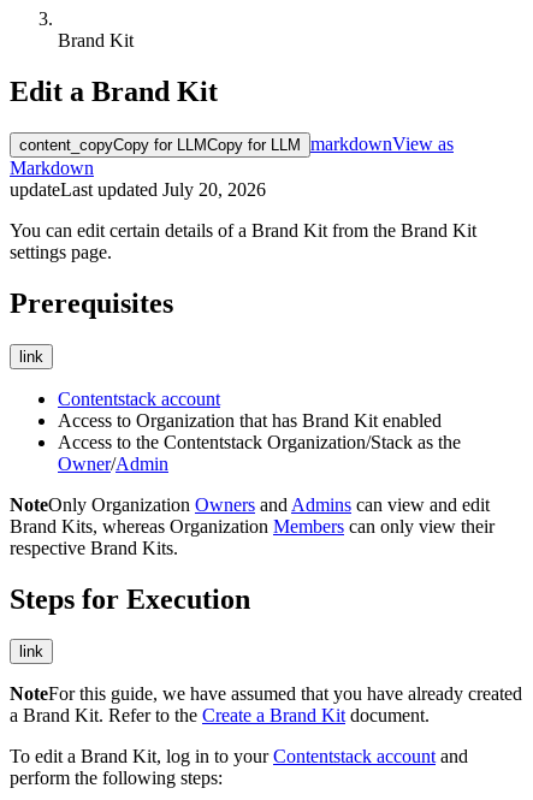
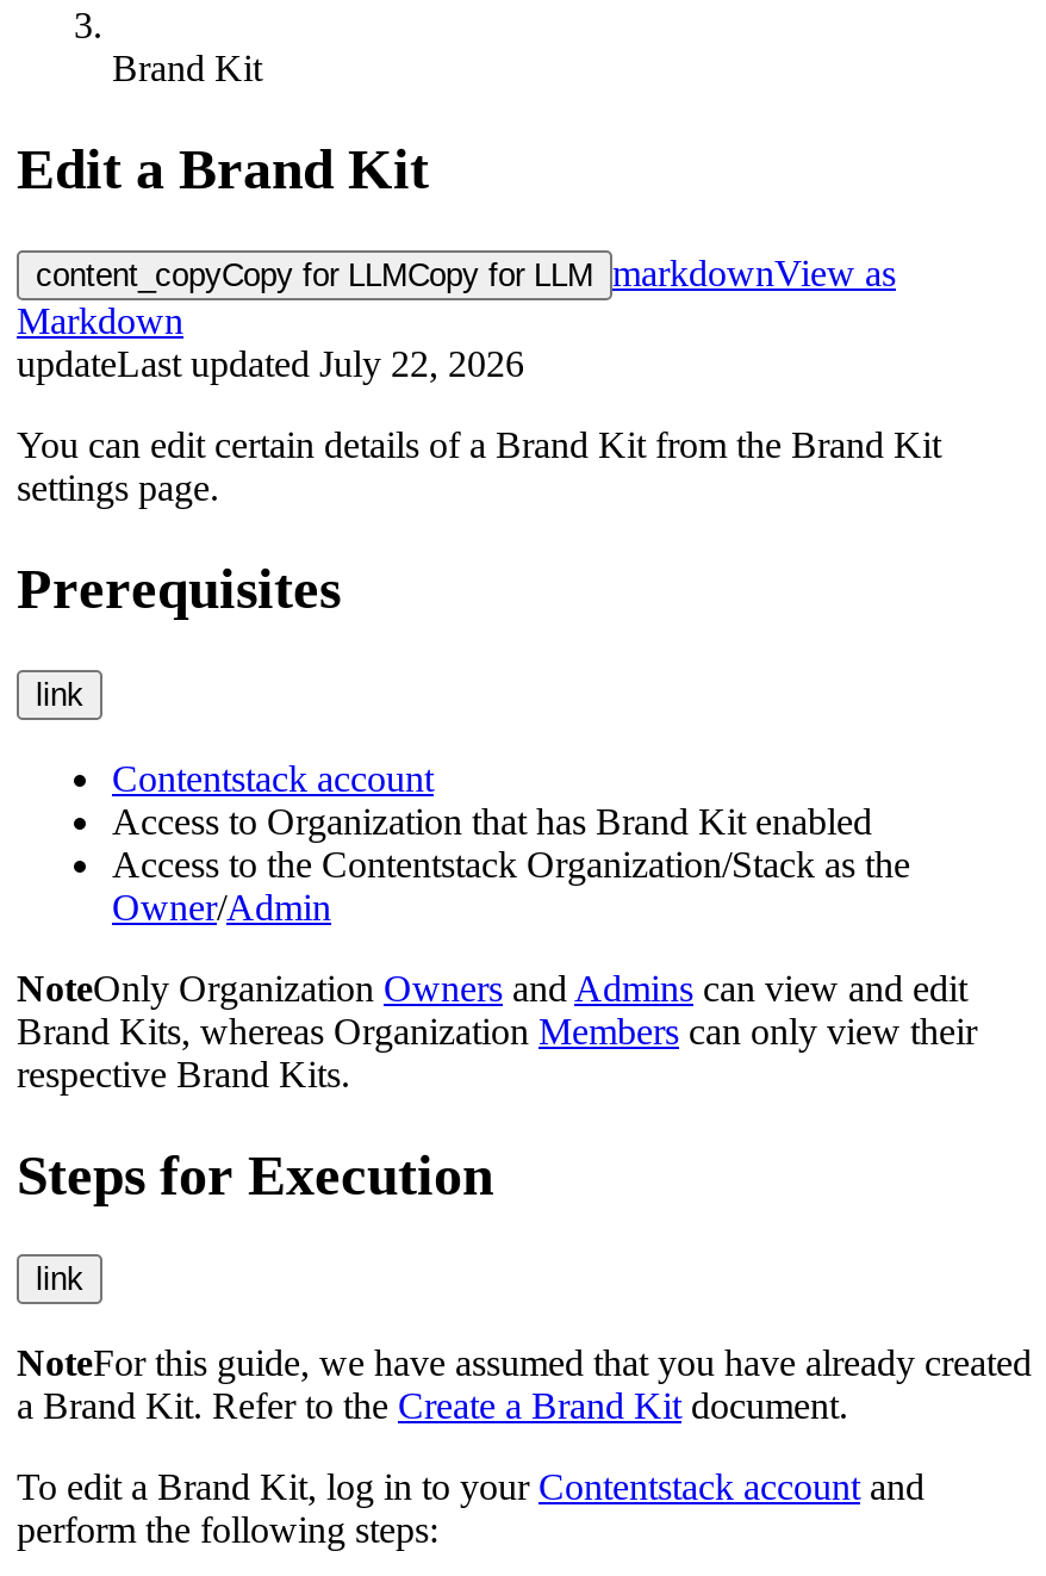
- updateLast updated July 20, 2026
+ updateLast updated July 22, 2026
